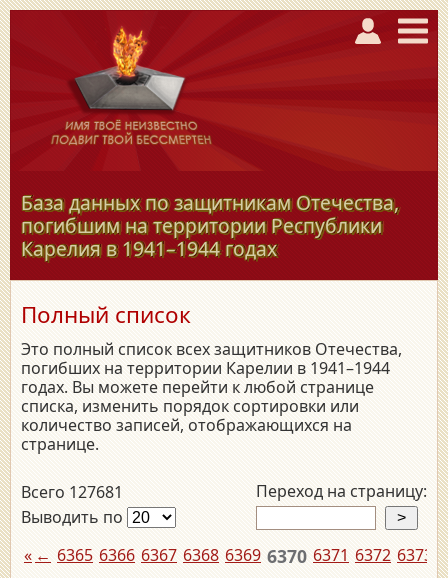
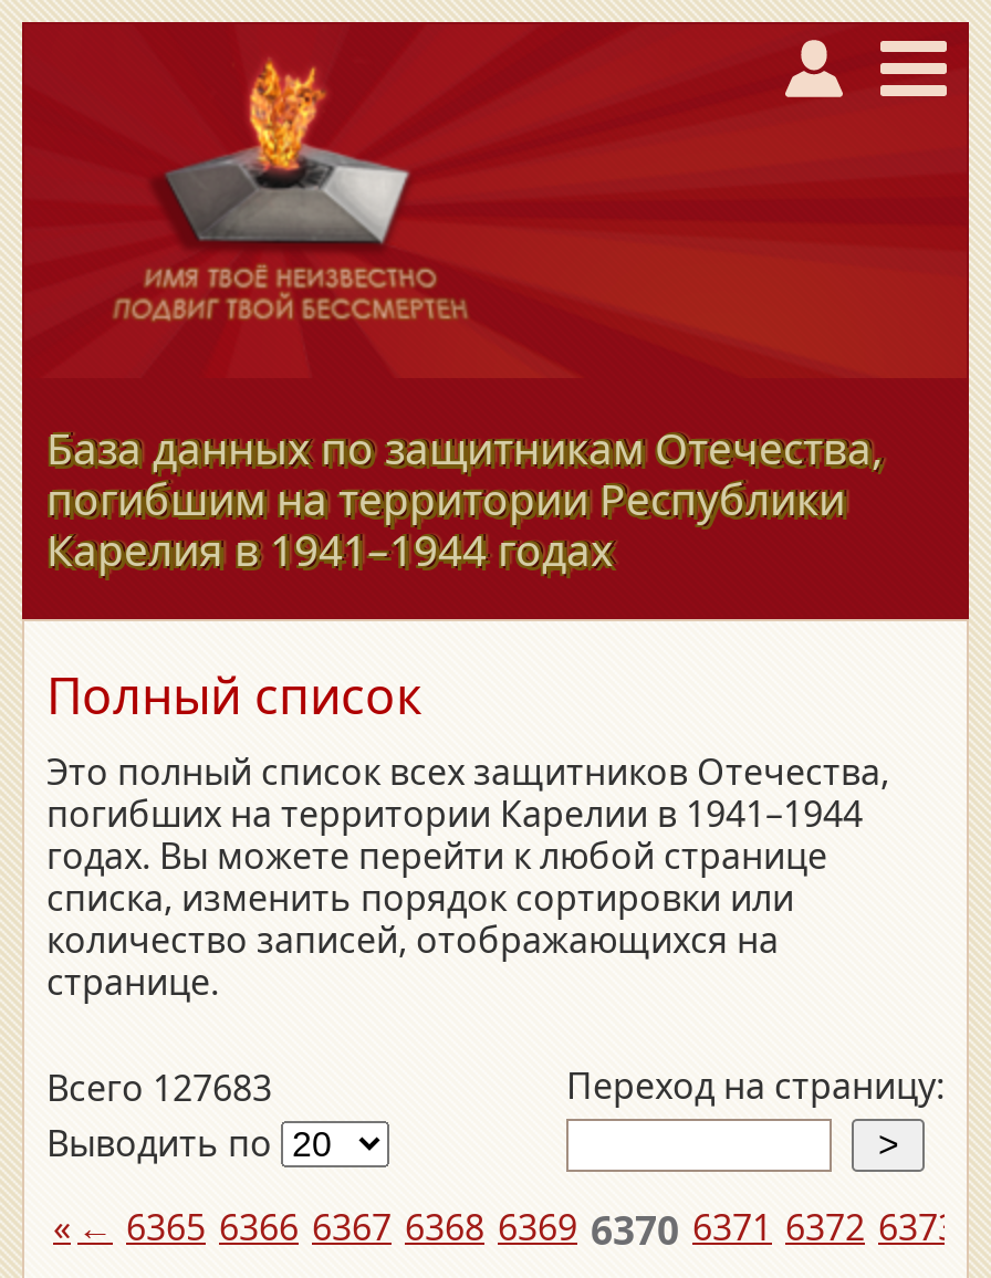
- Всего 127681
+ Всего 127683
